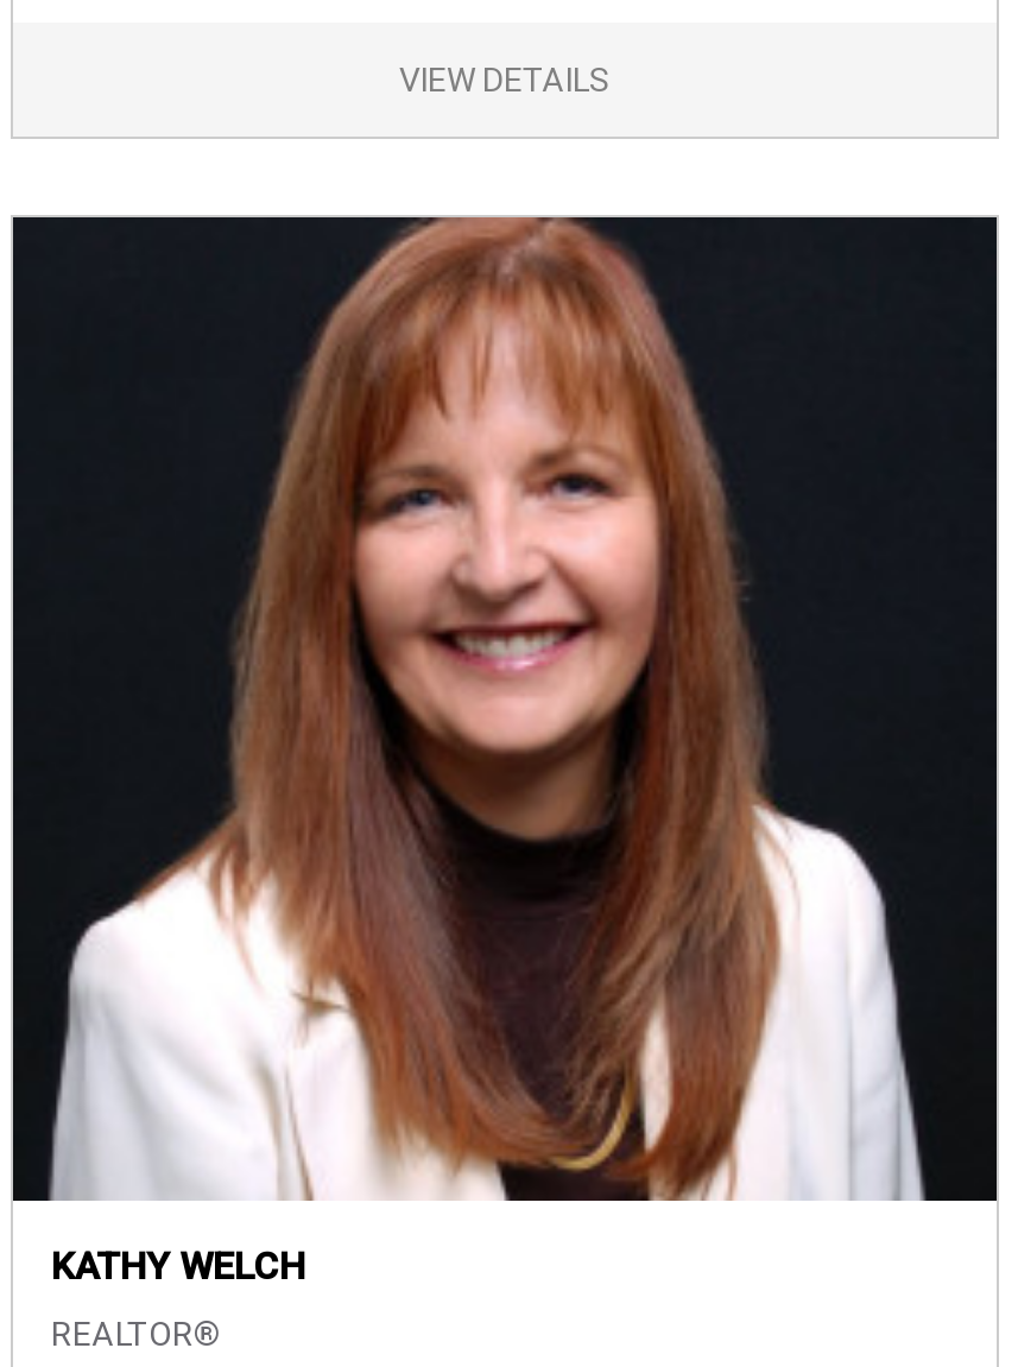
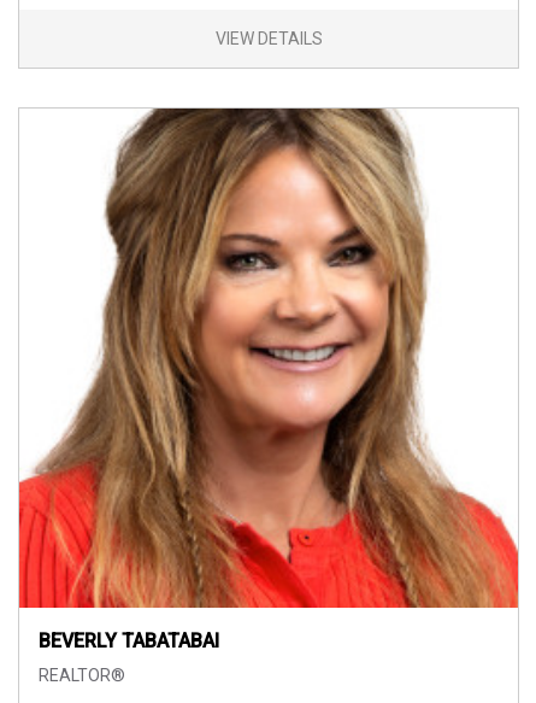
- [image]
- KATHY WELCH
+ [image]
+ BEVERLY TABATABAI
